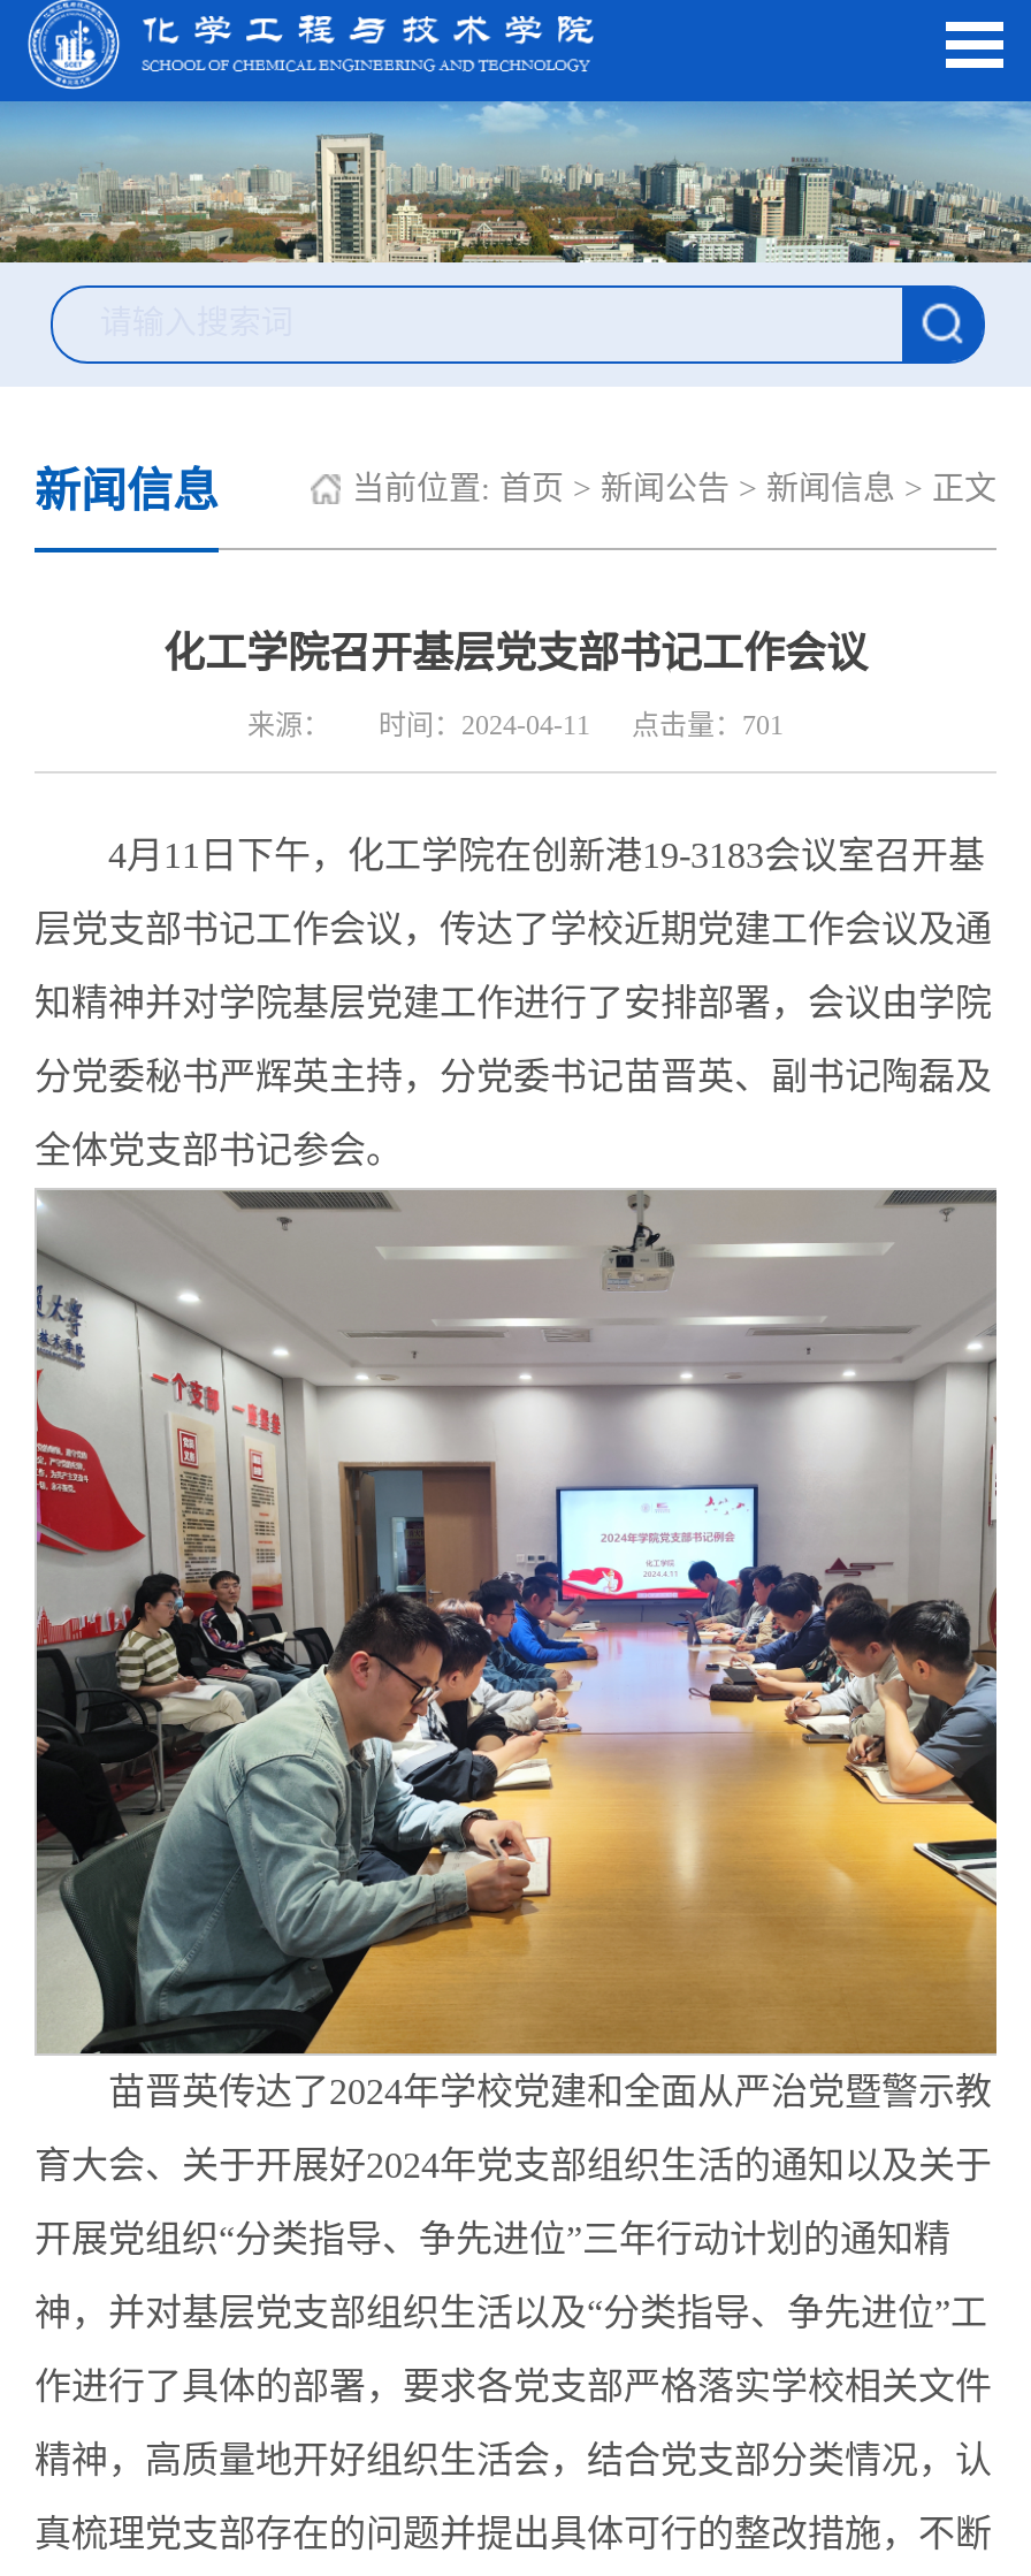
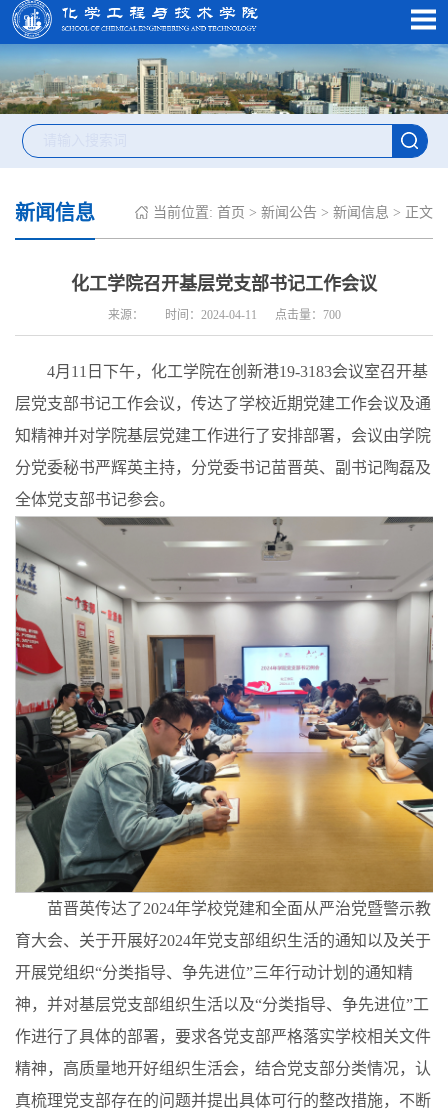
- 来源： 时间：2024-04-11 点击量：701
+ 来源： 时间：2024-04-11 点击量：700
